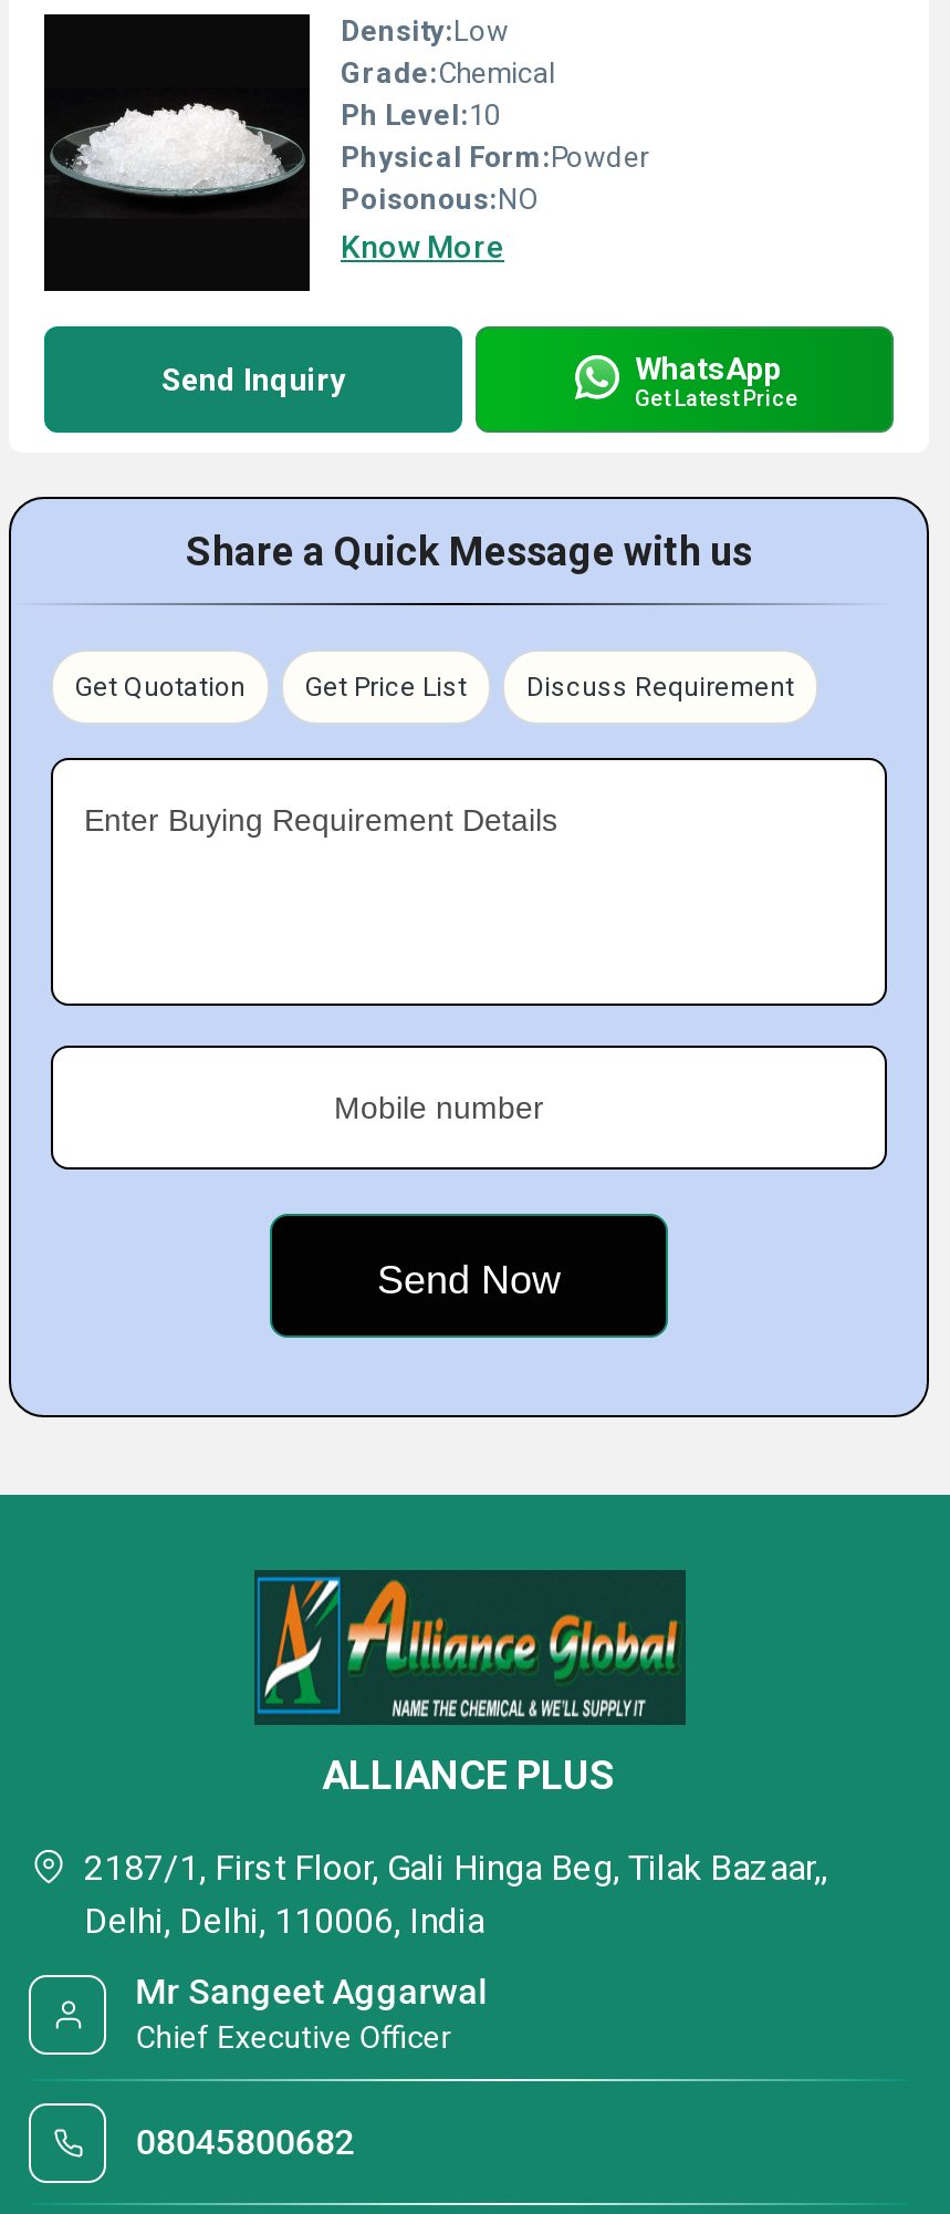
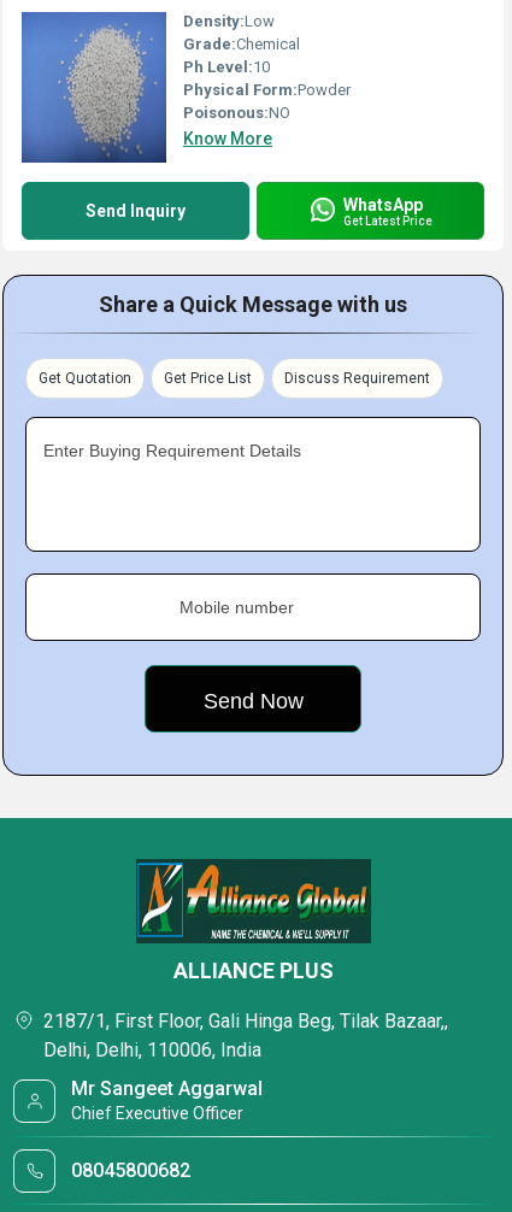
- [image]
+ [image]
